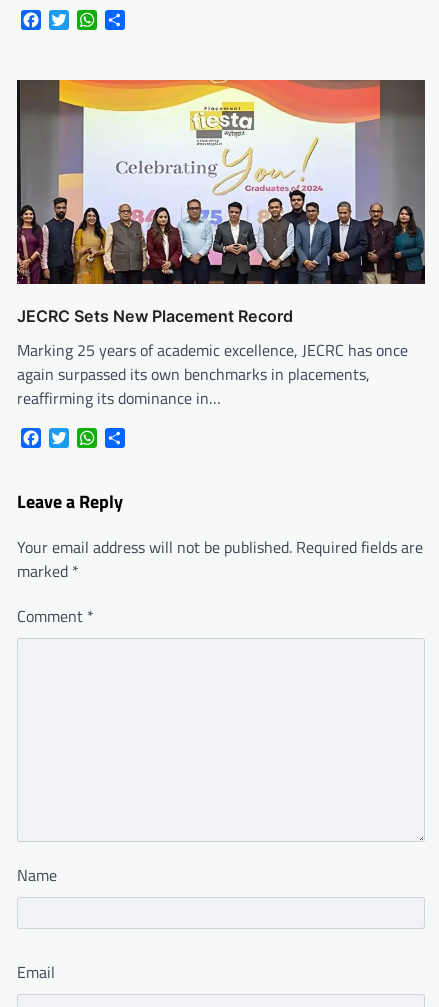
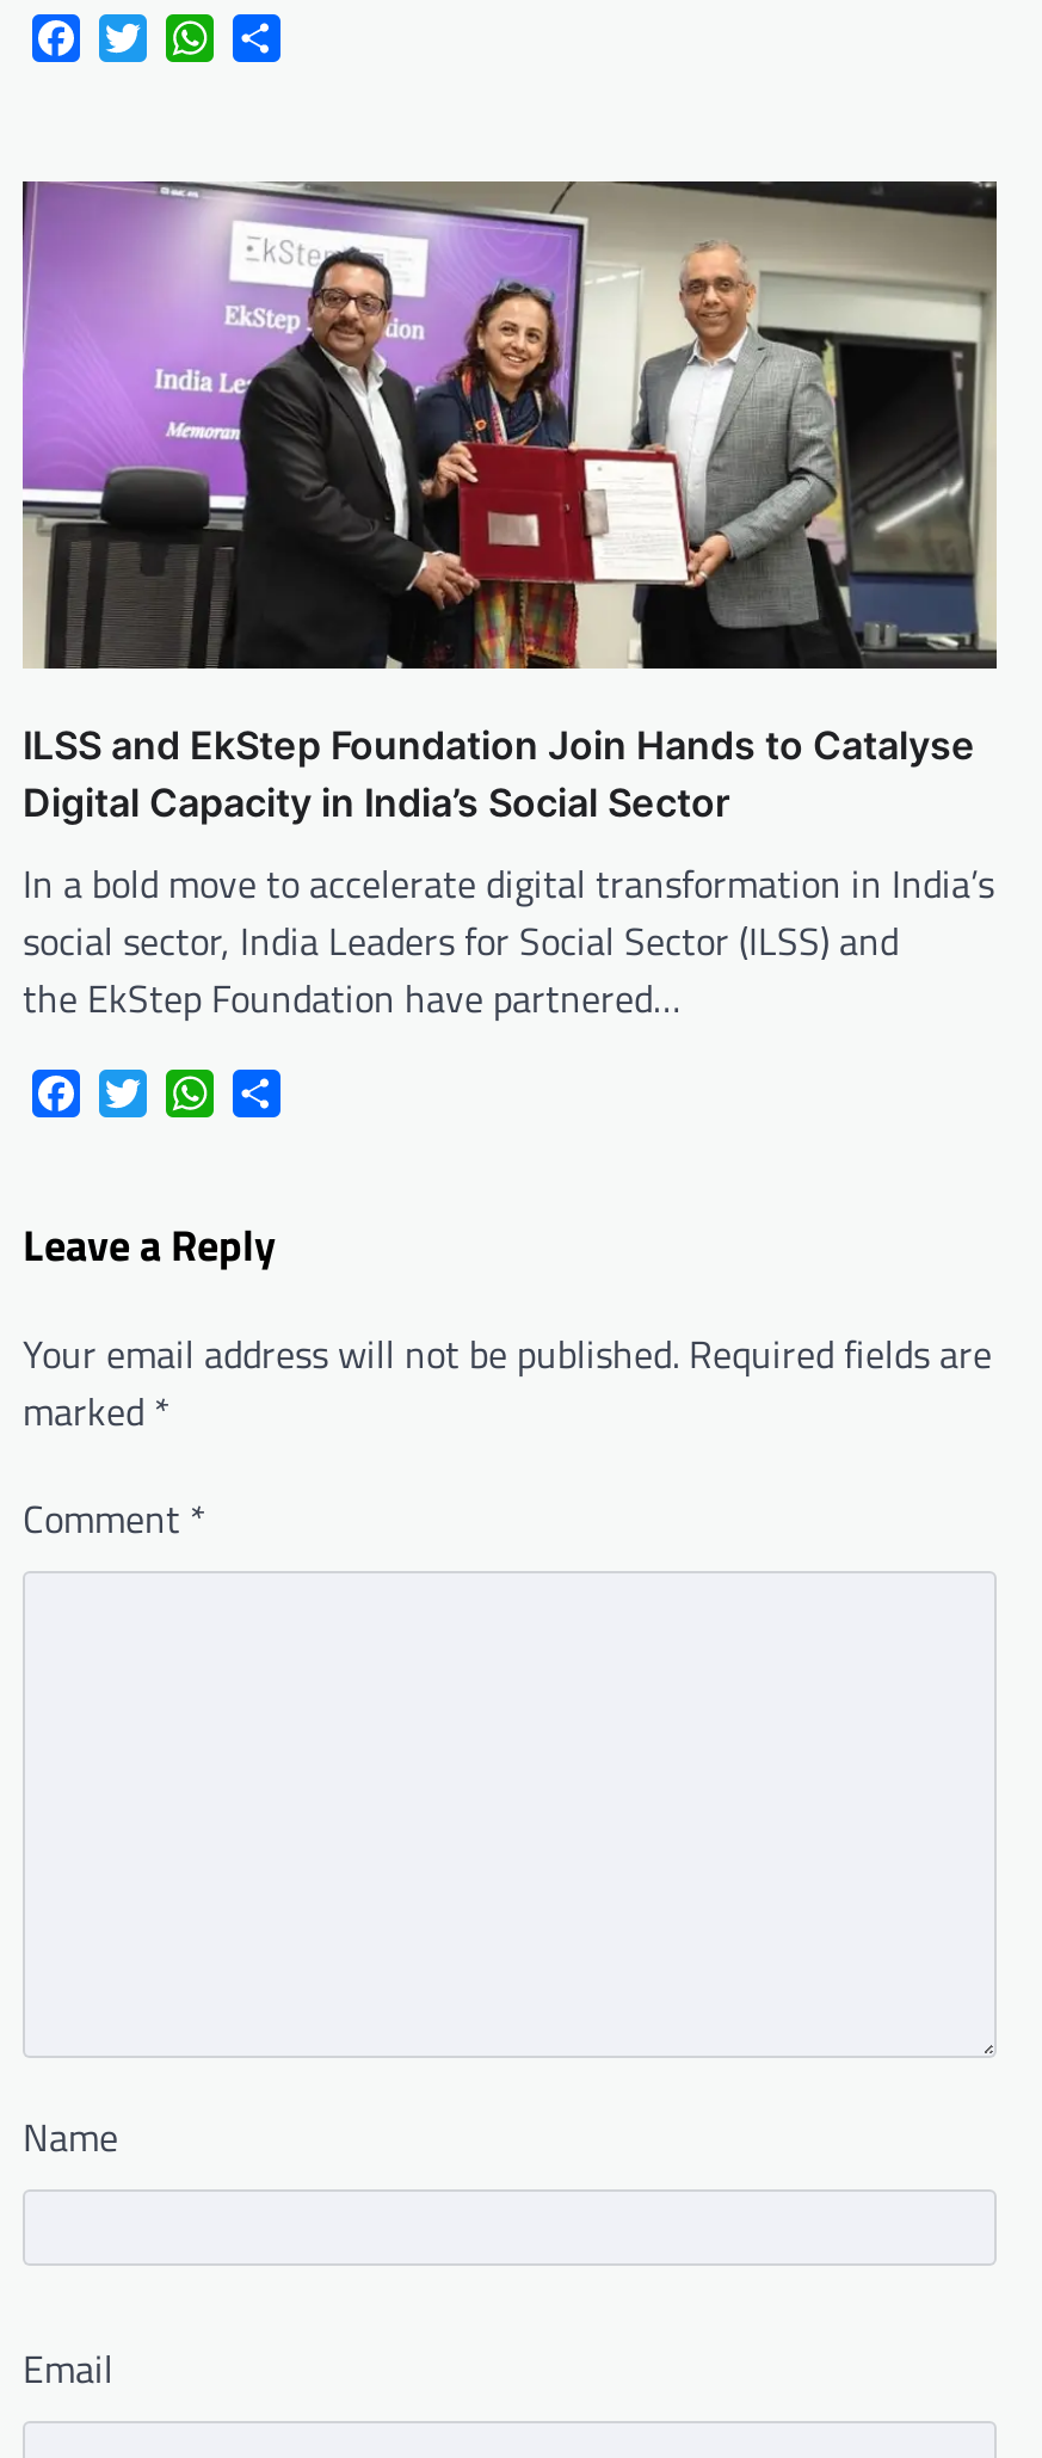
- [image]
- JECRC Sets New Placement Record
+ [image]
+ ILSS and EkStep Foundation Join Hands to Catalyse
+ Digital Capacity in India’s Social Sector

- Marking 25 years of academic excellence, JECRC has once
- again surpassed its own benchmarks in placements,
- reaffirming its dominance in…
+ In a bold move to accelerate digital transformation in India’s
+ social sector, India Leaders for Social Sector (ILSS) and
+ the EkStep Foundation have partnered…
